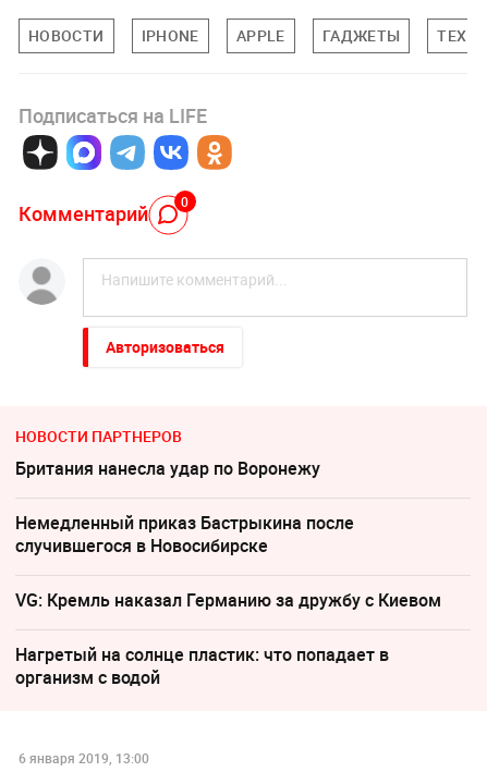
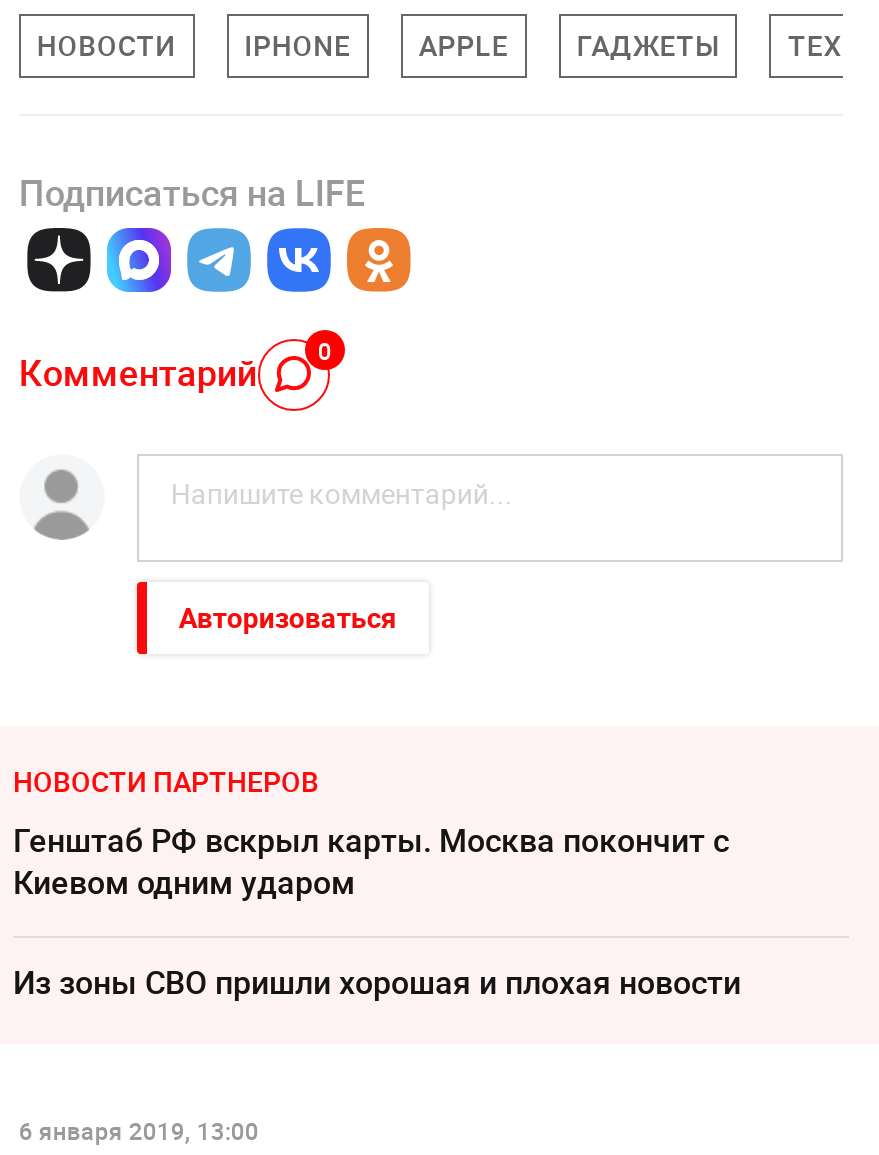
- Британия нанесла удар по Воронежу
- Немедленный приказ Бастрыкина после
- случившегося в Новосибирске
- VG: Кремль наказал Германию за дружбу с Киевом
- Нагретый на солнце пластик: что попадает в
- организм с водой
+ Генштаб РФ вскрыл карты. Москва покончит с
+ Киевом одним ударом
+ Из зоны СВО пришли хорошая и плохая новости
